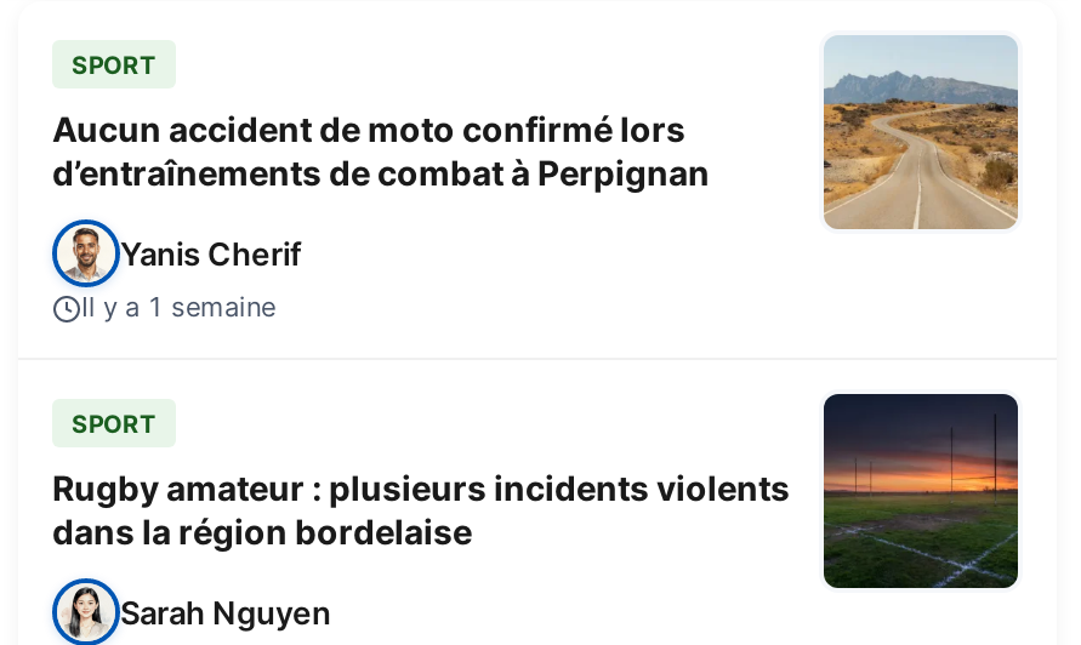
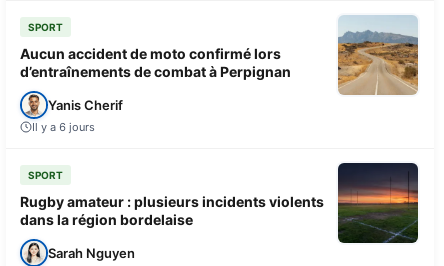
- Il y a 1 semaine
+ Il y a 6 jours
